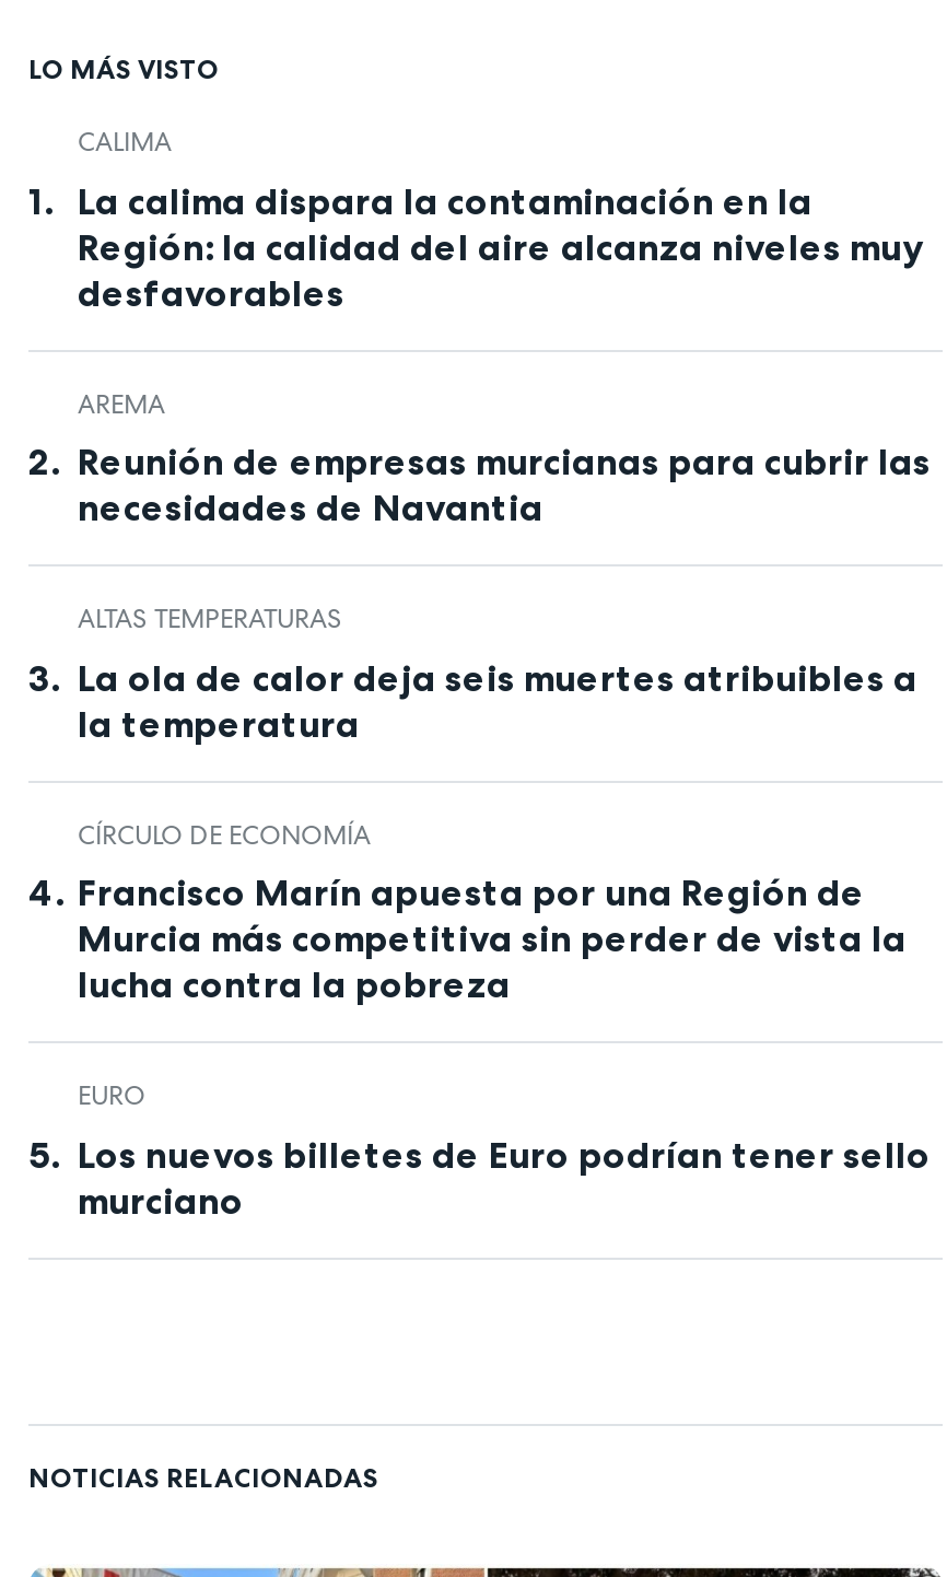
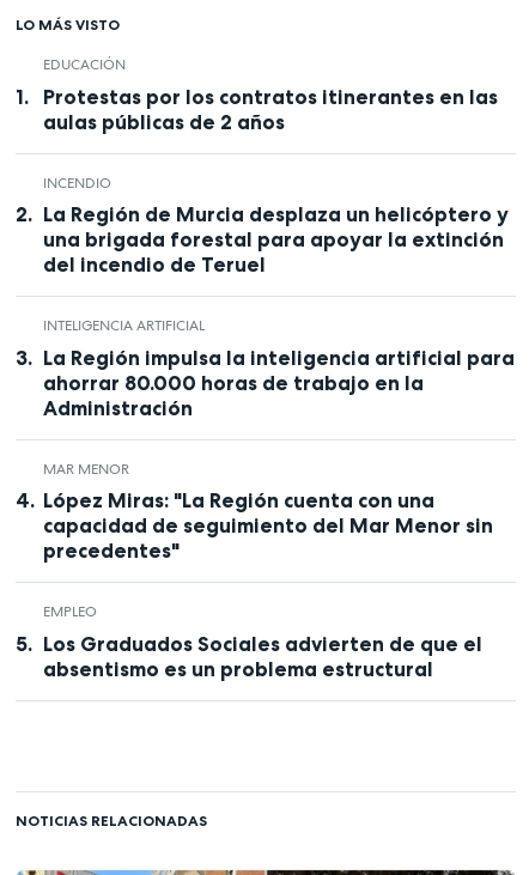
- CALIMA
- La calima dispara la contaminación en la
- Región: la calidad del aire alcanza niveles muy
- desfavorables
+ EDUCACIÓN
+ Protestas por los contratos itinerantes en las
+ aulas públicas de 2 años

- AREMA
- Reunión de empresas murcianas para cubrir las
- necesidades de Navantia
+ INCENDIO
+ La Región de Murcia desplaza un helicóptero y
+ una brigada forestal para apoyar la extinción
+ del incendio de Teruel

- ALTAS TEMPERATURAS
- La ola de calor deja seis muertes atribuibles a
- la temperatura
+ INTELIGENCIA ARTIFICIAL
+ La Región impulsa la inteligencia artificial para
+ ahorrar 80.000 horas de trabajo en la
+ Administración

- CÍRCULO DE ECONOMÍA
- Francisco Marín apuesta por una Región de
- Murcia más competitiva sin perder de vista la
- lucha contra la pobreza
+ MAR MENOR
+ López Miras: "La Región cuenta con una
+ capacidad de seguimiento del Mar Menor sin
+ precedentes"

- EURO
- Los nuevos billetes de Euro podrían tener sello
- murciano
+ EMPLEO
+ Los Graduados Sociales advierten de que el
+ absentismo es un problema estructural
